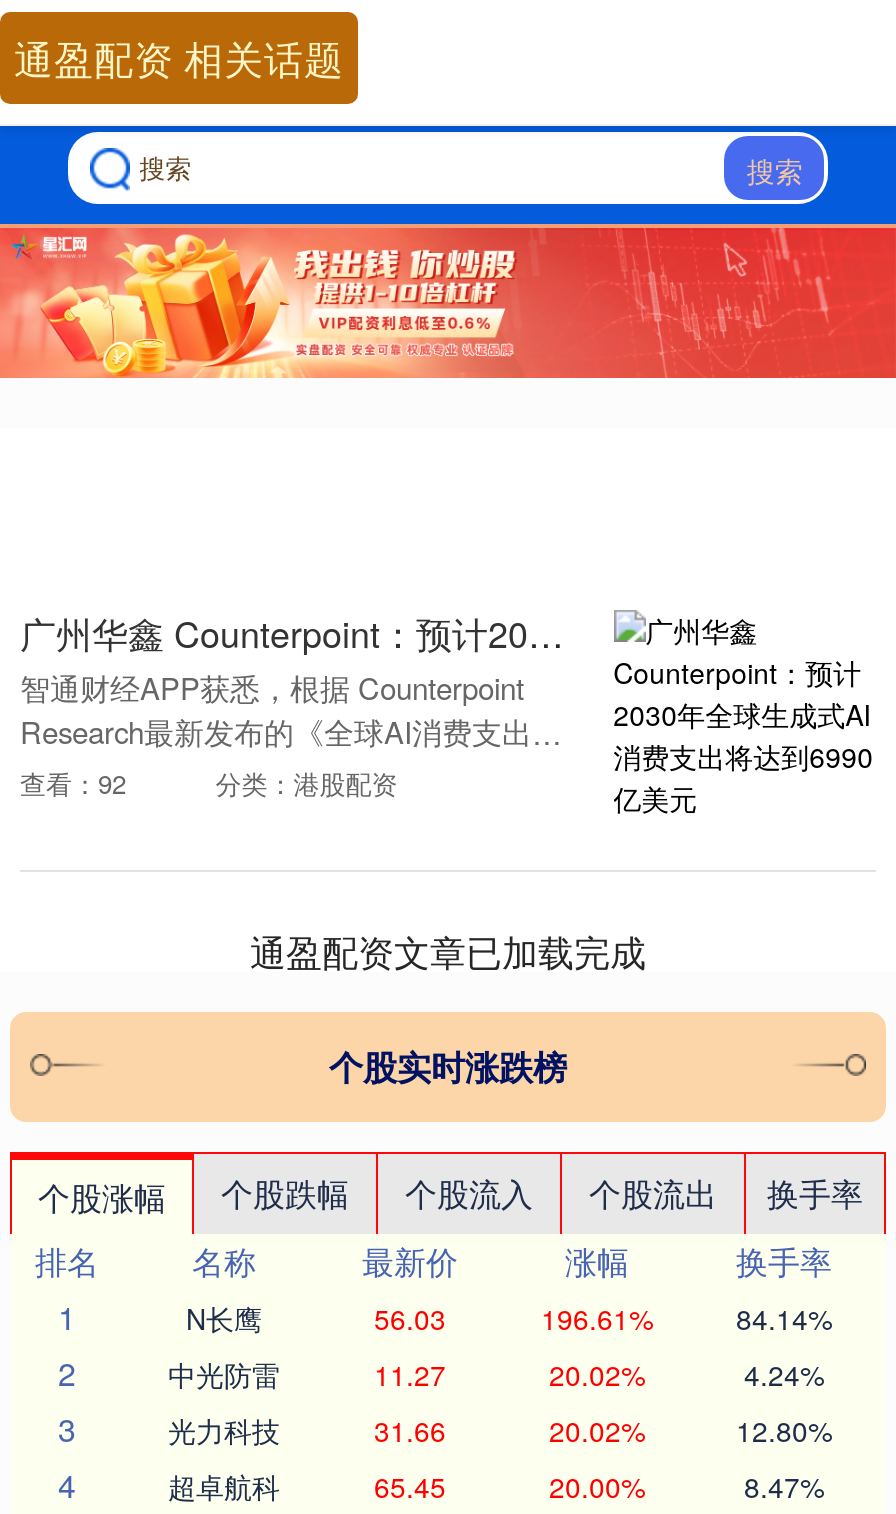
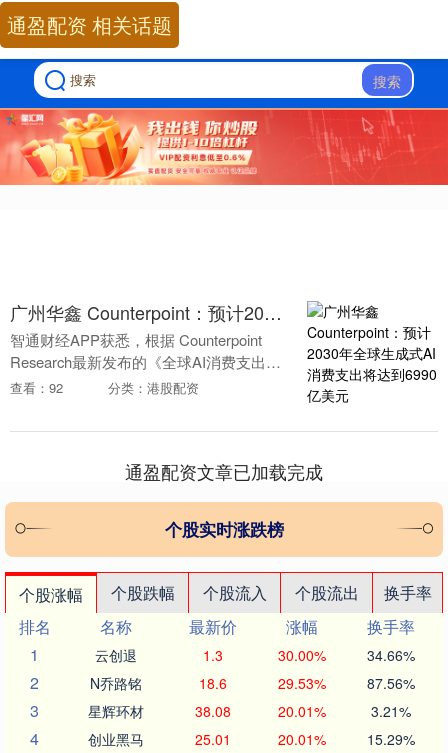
- N长鹰
- 56.03
- 196.61%
- 84.14%
+ 云创退
+ 1.3
+ 30.00%
+ 34.66%

- 中光防雷
- 11.27
- 20.02%
- 4.24%
+ N乔路铭
+ 18.6
+ 29.53%
+ 87.56%

- 光力科技
- 31.66
- 20.02%
- 12.80%
+ 星辉环材
+ 38.08
+ 20.01%
+ 3.21%

- 超卓航科
- 65.45
- 20.00%
- 8.47%
+ 创业黑马
+ 25.01
+ 20.01%
+ 15.29%
